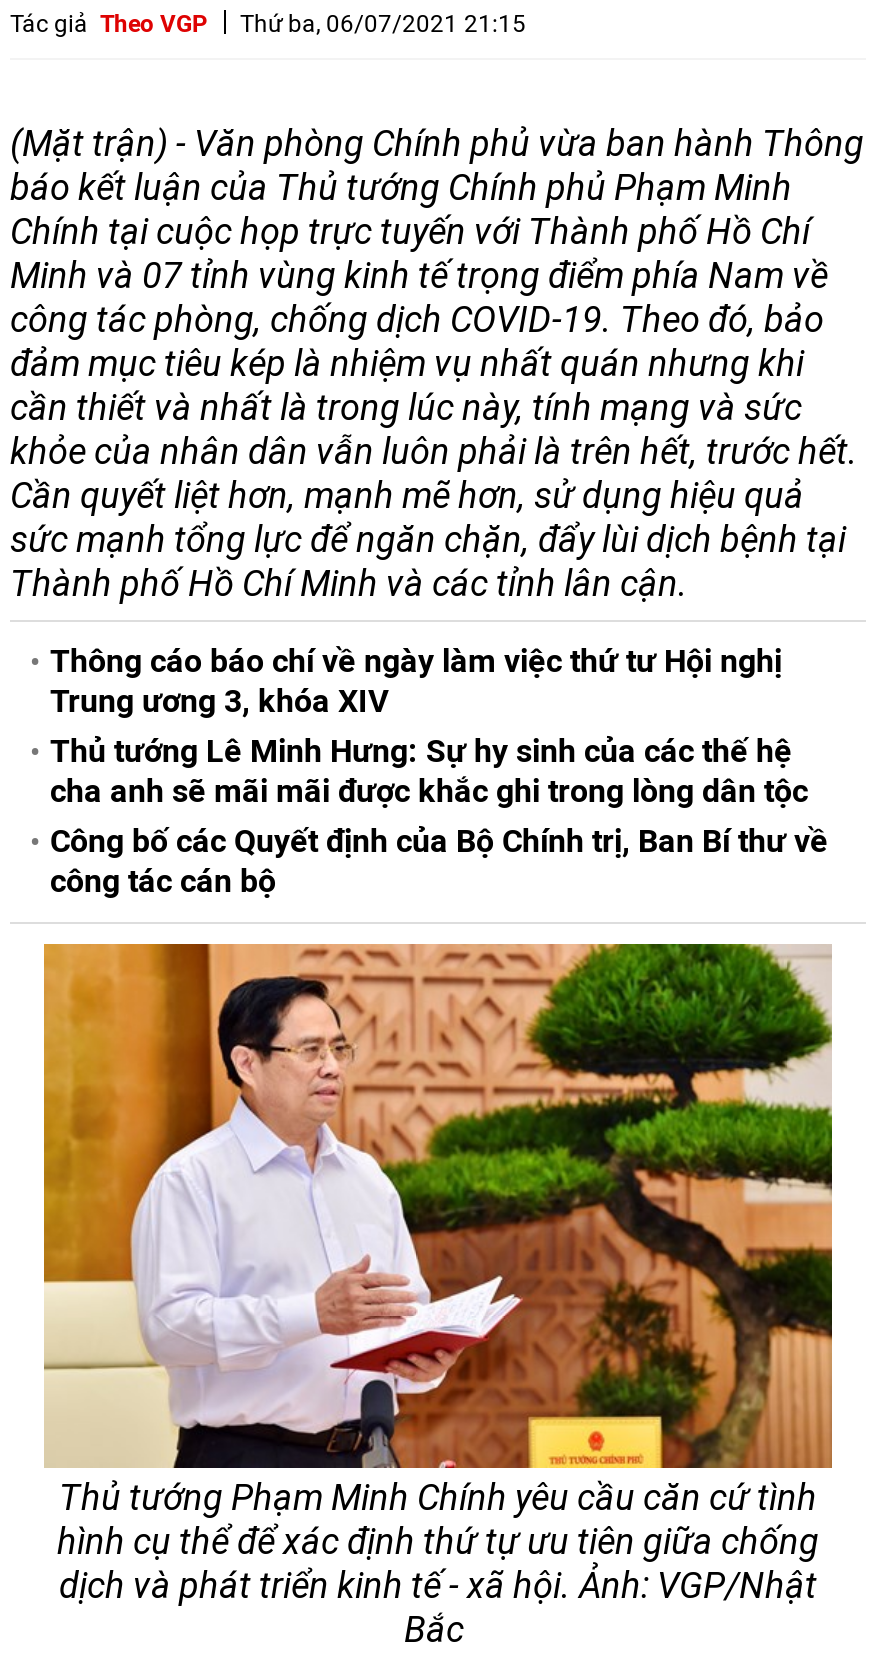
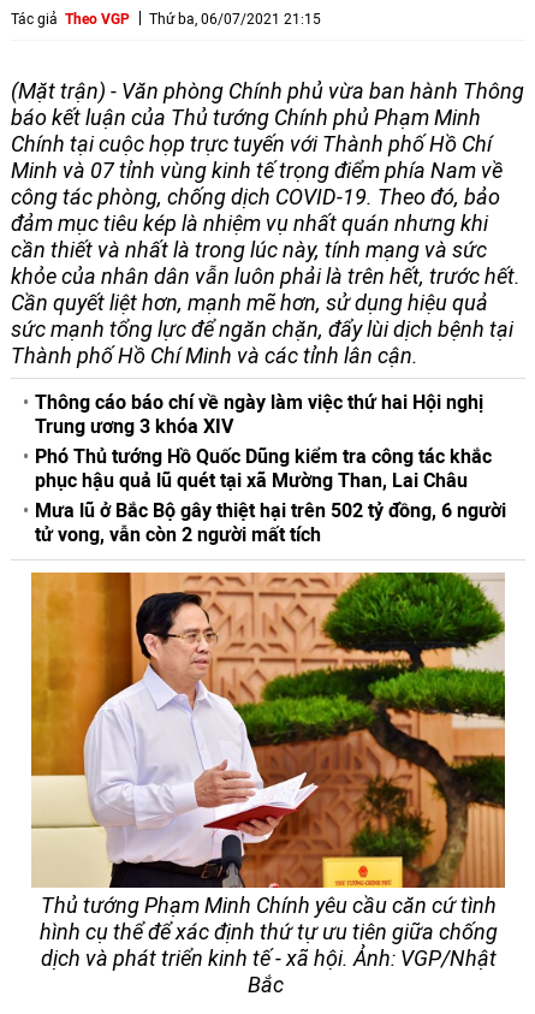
- Thông cáo báo chí về ngày làm việc thứ tư Hội nghị
- Trung ương 3, khóa XIV
- Thủ tướng Lê Minh Hưng: Sự hy sinh của các thế hệ
- cha anh sẽ mãi mãi được khắc ghi trong lòng dân tộc
- Công bố các Quyết định của Bộ Chính trị, Ban Bí thư về
- công tác cán bộ
+ Thông cáo báo chí về ngày làm việc thứ hai Hội nghị
+ Trung ương 3 khóa XIV
+ Phó Thủ tướng Hồ Quốc Dũng kiểm tra công tác khắc
+ phục hậu quả lũ quét tại xã Mường Than, Lai Châu
+ Mưa lũ ở Bắc Bộ gây thiệt hại trên 502 tỷ đồng, 6 người
+ tử vong, vẫn còn 2 người mất tích
